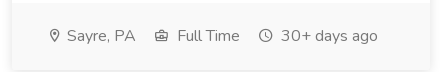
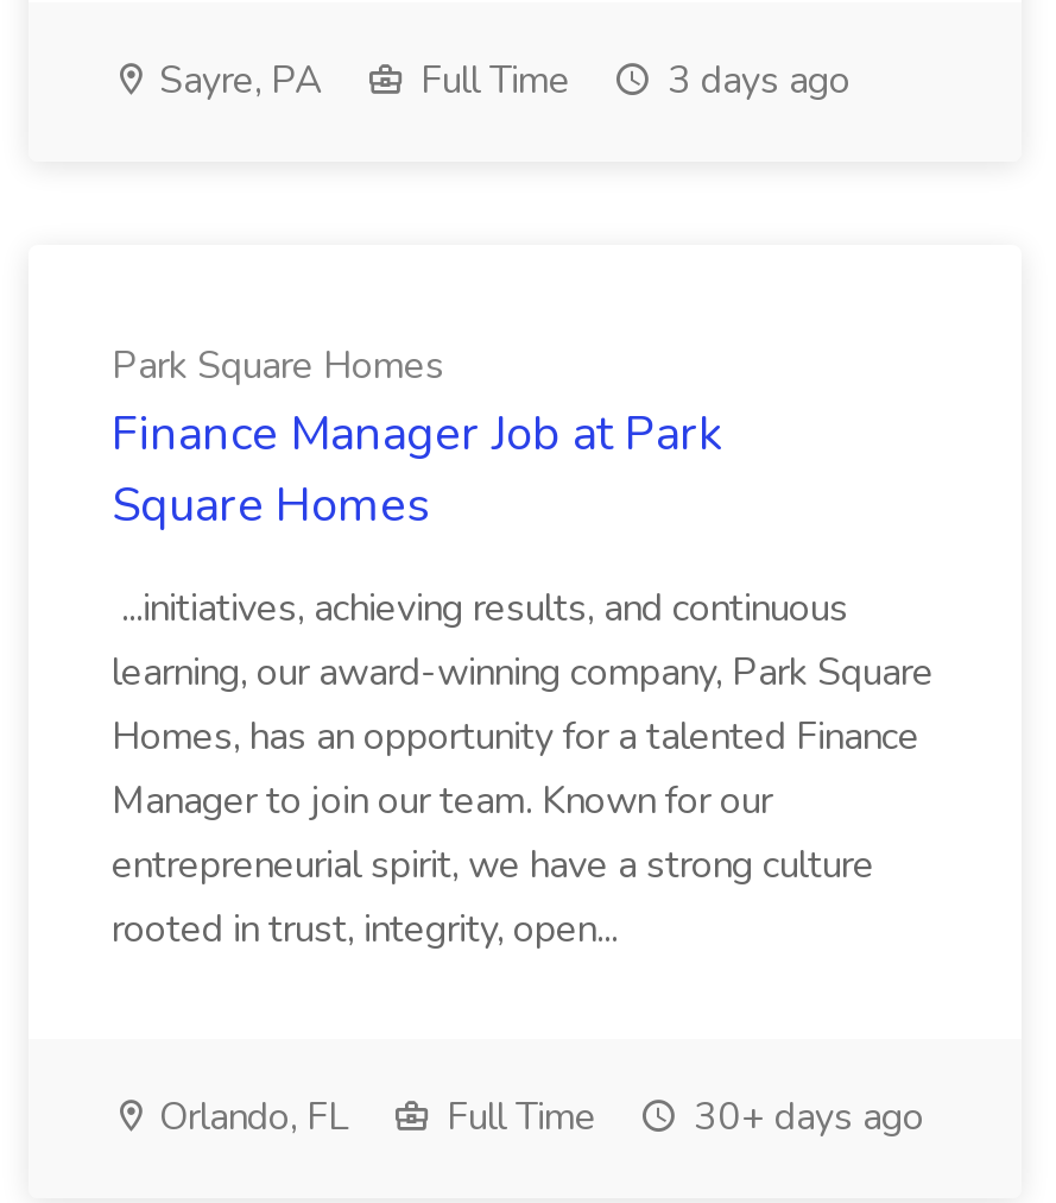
+ Park Square Homes
+ Finance Manager Job at Park
+ Square Homes
+ ...initiatives, achieving results, and continuous
+ learning, our award-winning company, Park Square
+ Homes, has an opportunity for a talented Finance
+ Manager to join our team. Known for our
+ entrepreneurial spirit, we have a strong culture
+ rooted in trust, integrity, open...

+ Orlando, FL
+ Full Time

+ 3 days ago
